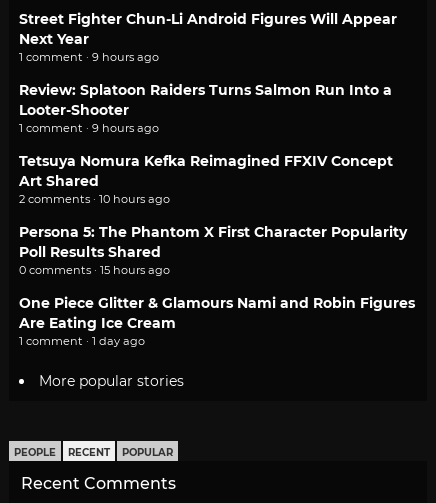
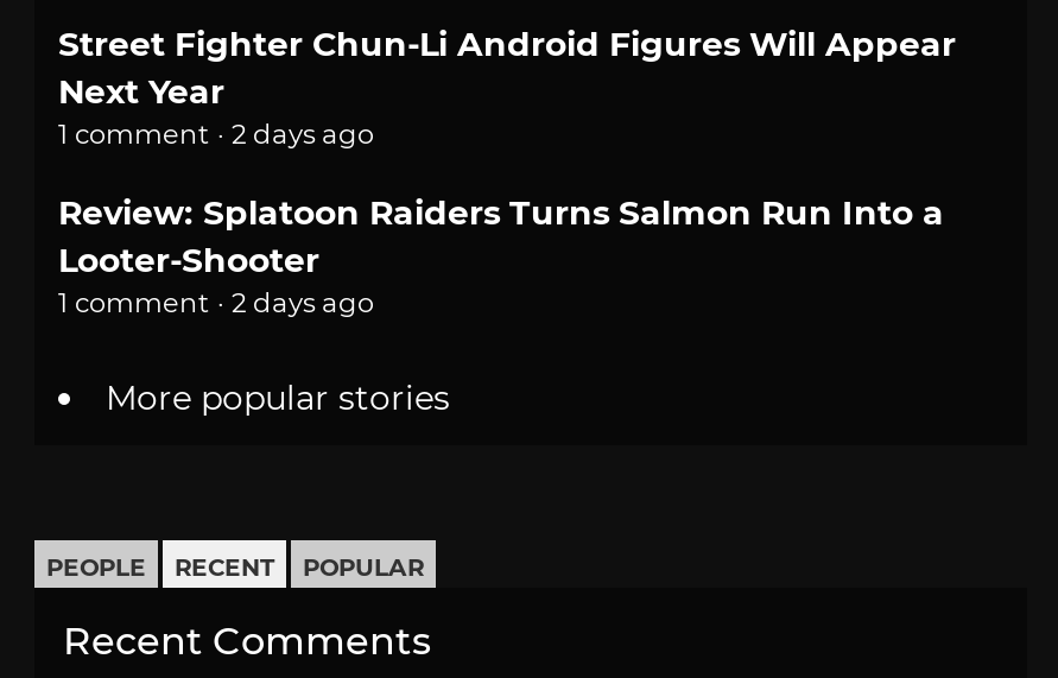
- 1 comment · 9 hours ago
+ 1 comment · 2 days ago

- 1 comment · 9 hours ago
- Tetsuya Nomura Kefka Reimagined FFXIV Concept
- Art Shared
- 2 comments · 10 hours ago
- Persona 5: The Phantom X First Character Popularity
- Poll Results Shared
- 0 comments · 15 hours ago
- One Piece Glitter & Glamours Nami and Robin Figures
- Are Eating Ice Cream
- 1 comment · 1 day ago
+ 1 comment · 2 days ago
